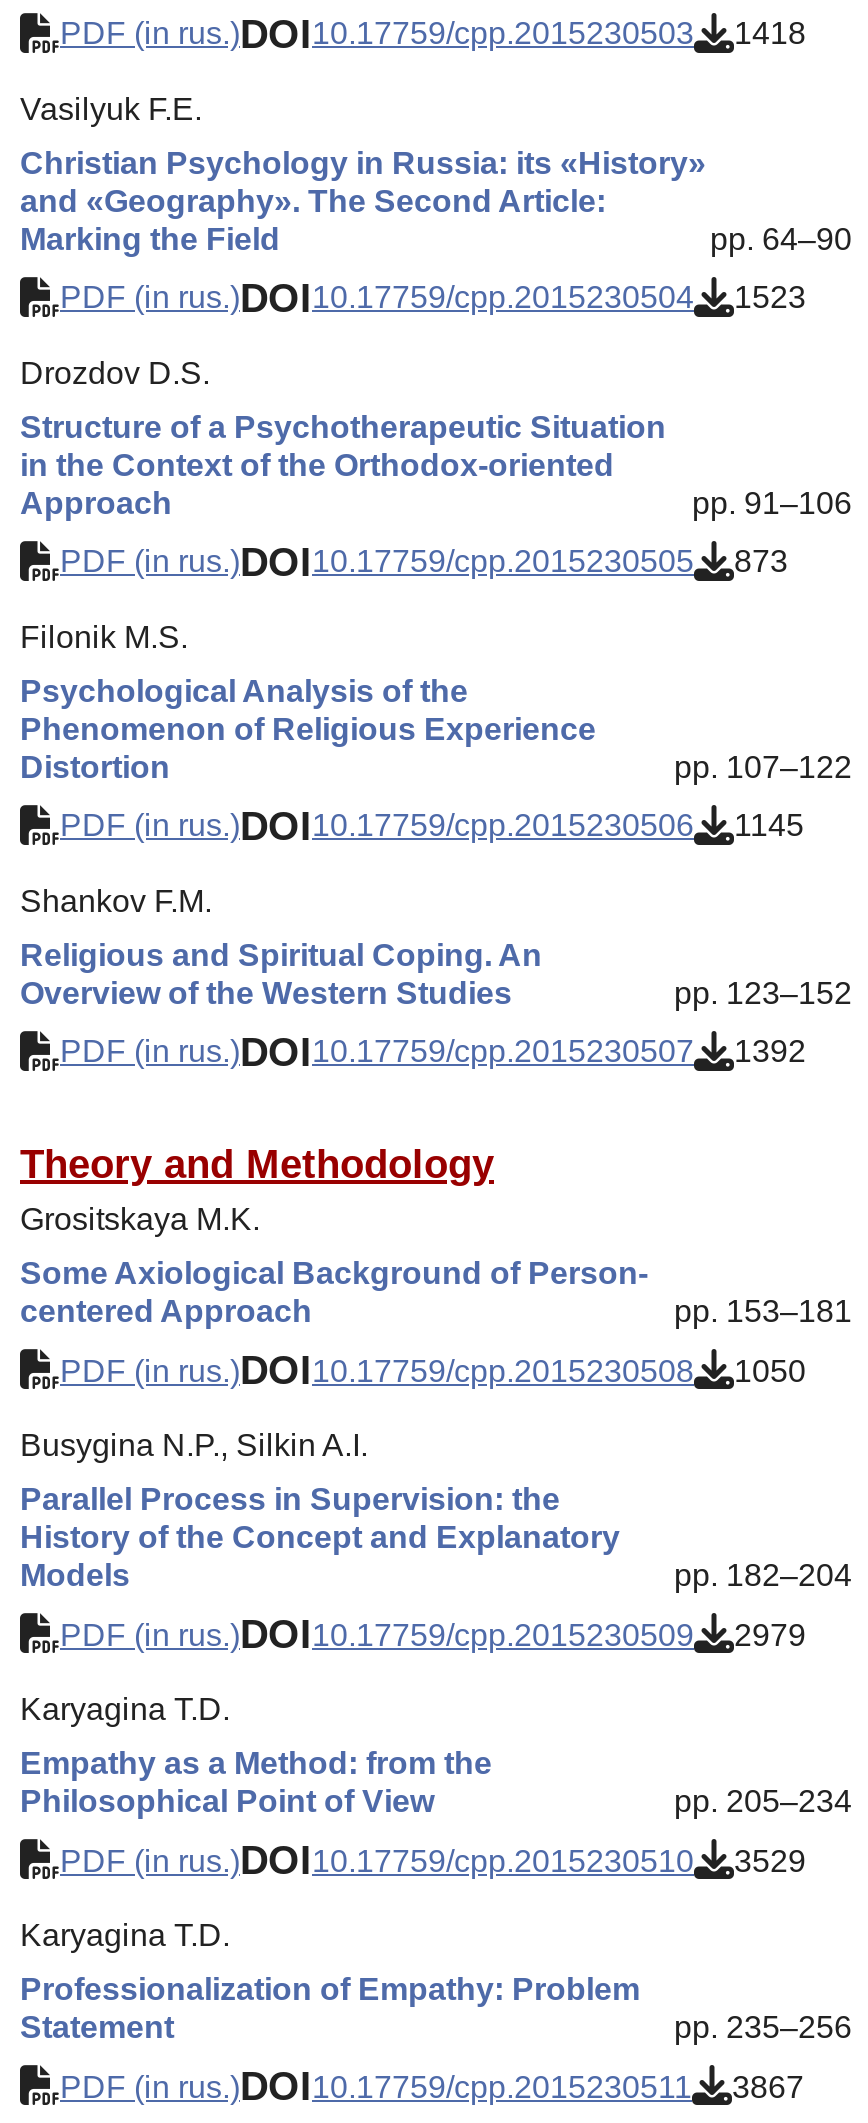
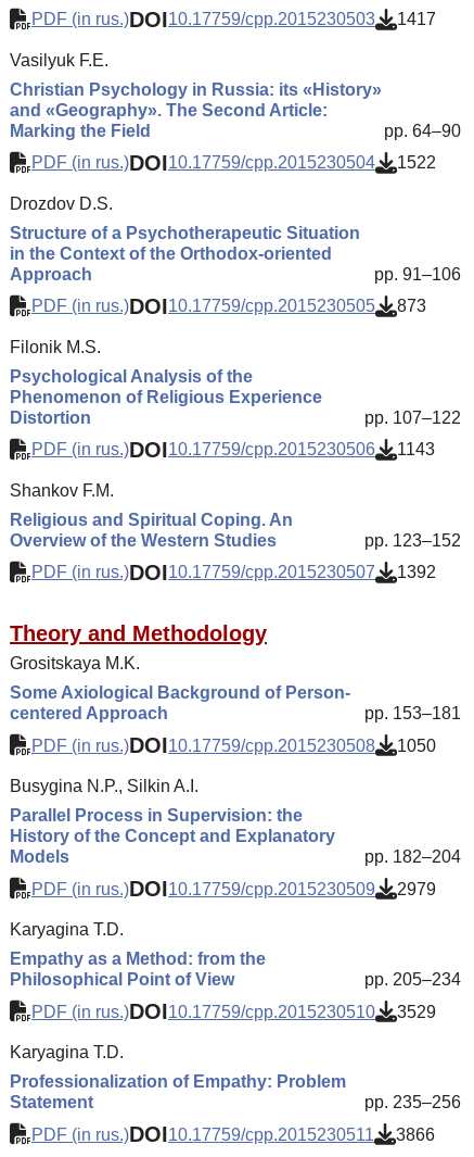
- PDF (in rus.)DOI10.17759/cpp.2015230503 1418
+ PDF (in rus.)DOI10.17759/cpp.2015230503 1417

- PDF (in rus.)DOI10.17759/cpp.2015230504 1523
+ PDF (in rus.)DOI10.17759/cpp.2015230504 1522

- PDF (in rus.)DOI10.17759/cpp.2015230506 1145
+ PDF (in rus.)DOI10.17759/cpp.2015230506 1143

- PDF (in rus.)DOI10.17759/cpp.2015230511 3867
+ PDF (in rus.)DOI10.17759/cpp.2015230511 3866
